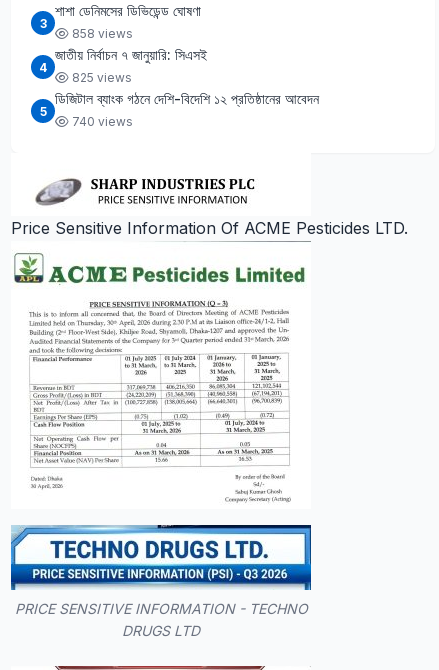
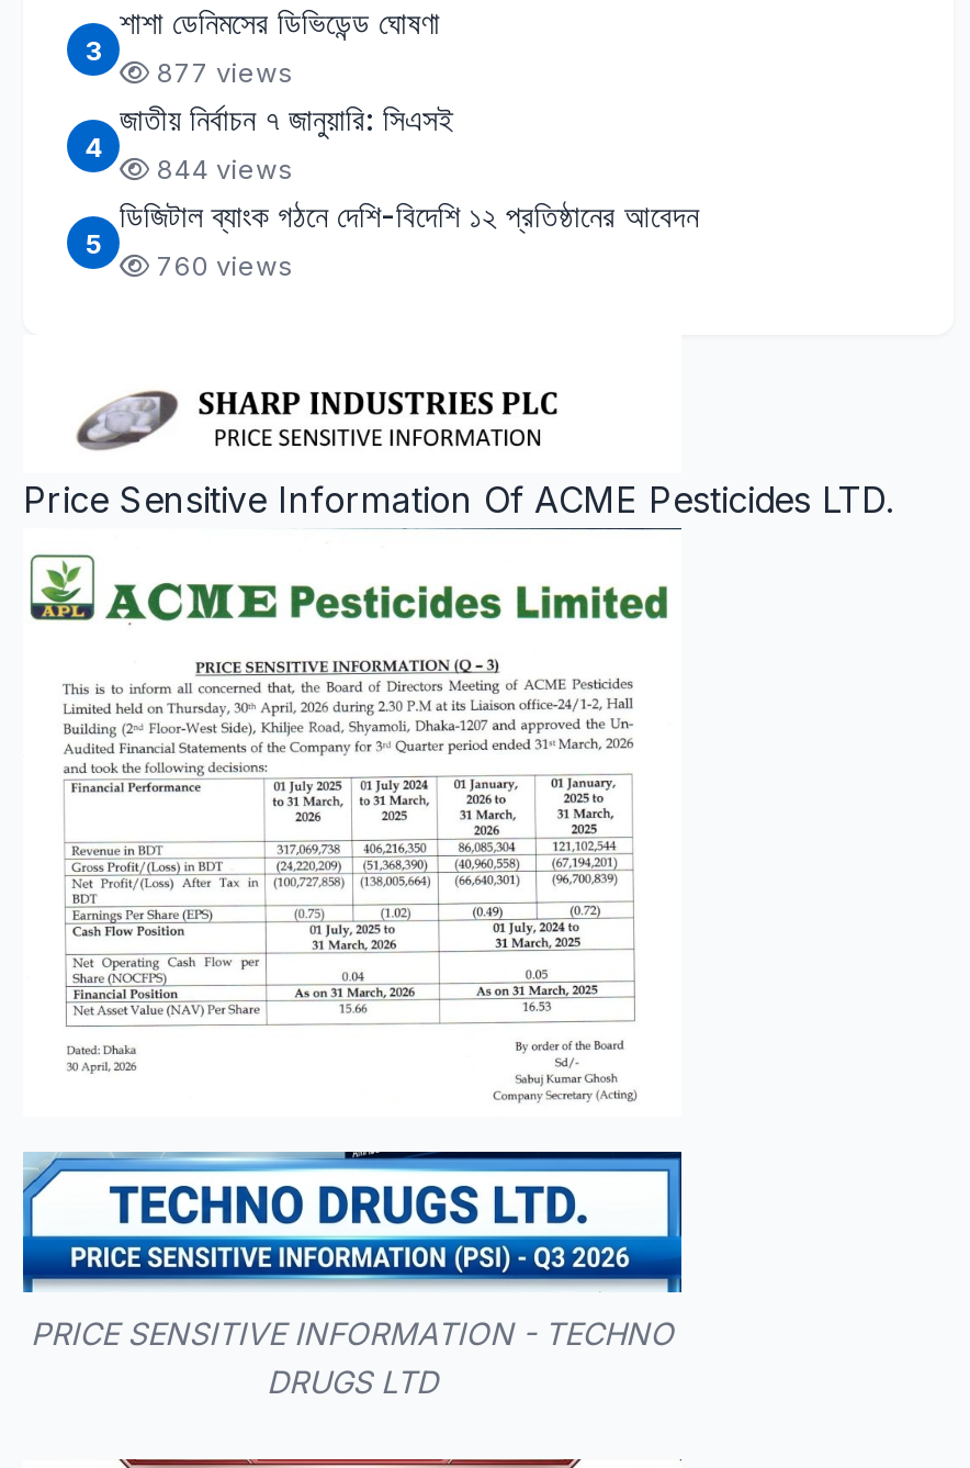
- 858 views
+ 877 views

- 825 views
+ 844 views

- 740 views
+ 760 views
